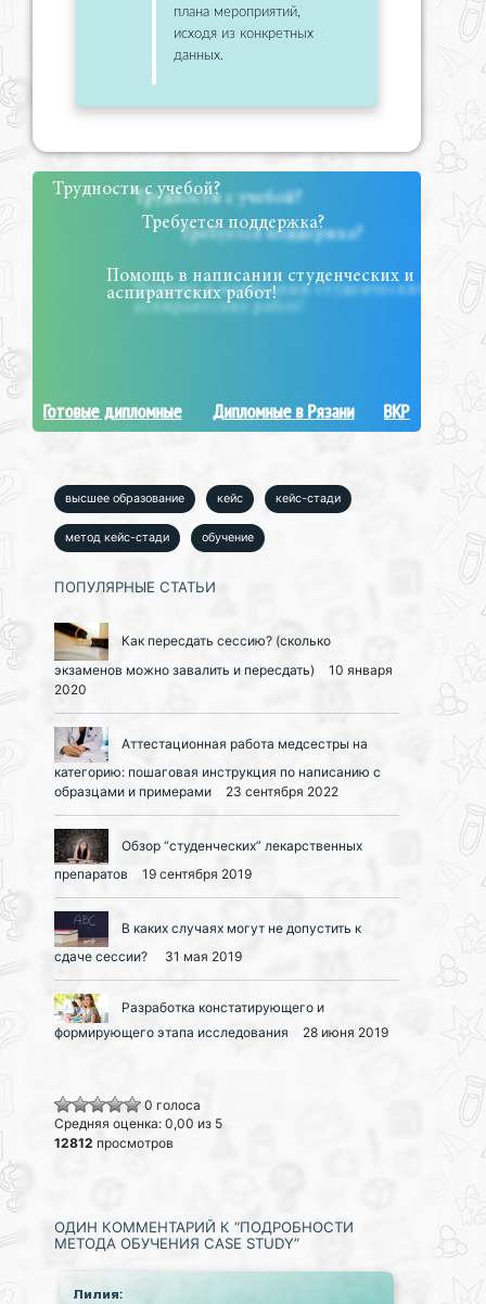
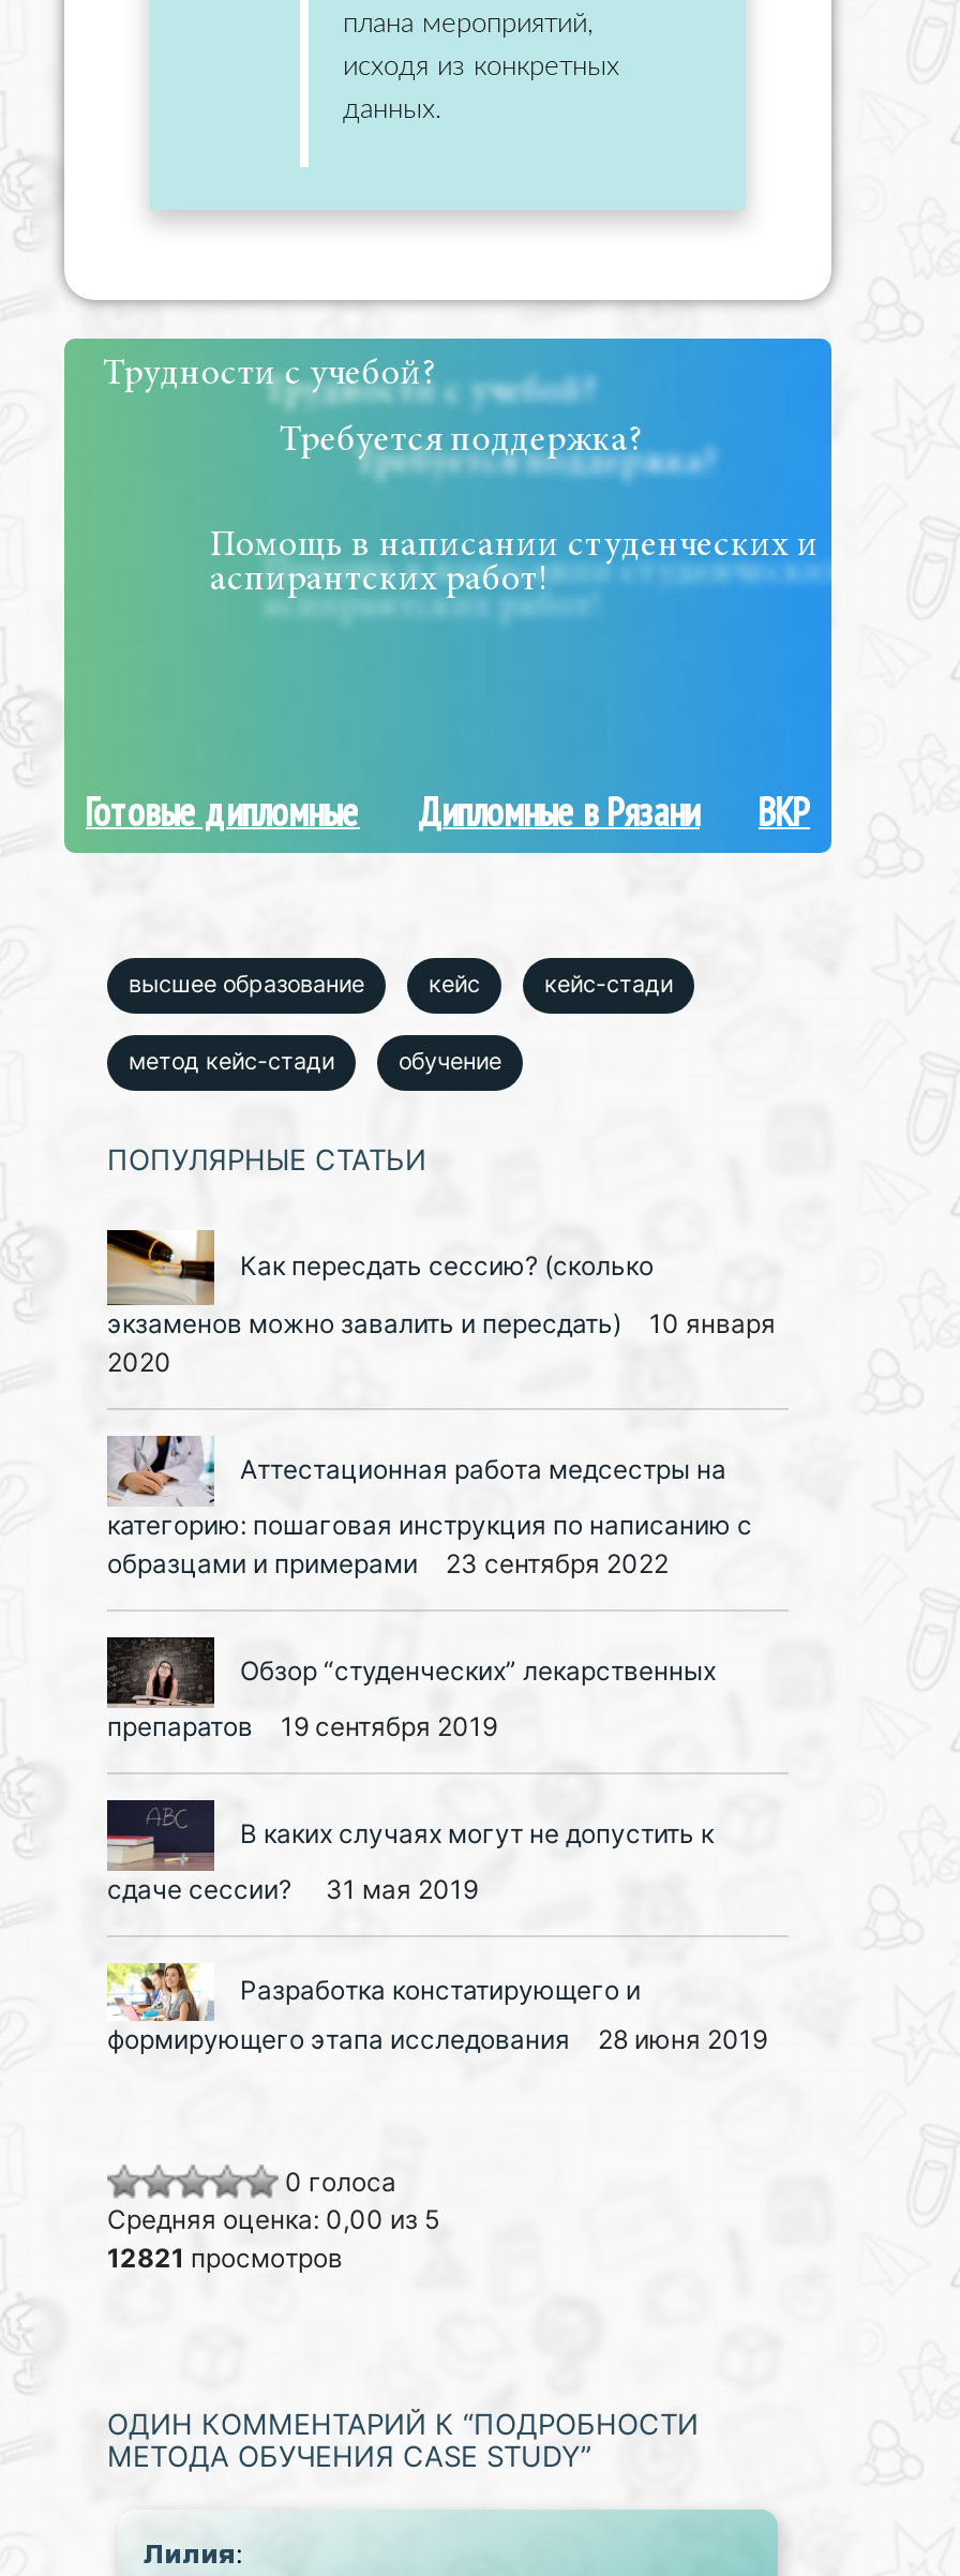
- 12812 просмотров
+ 12821 просмотров
